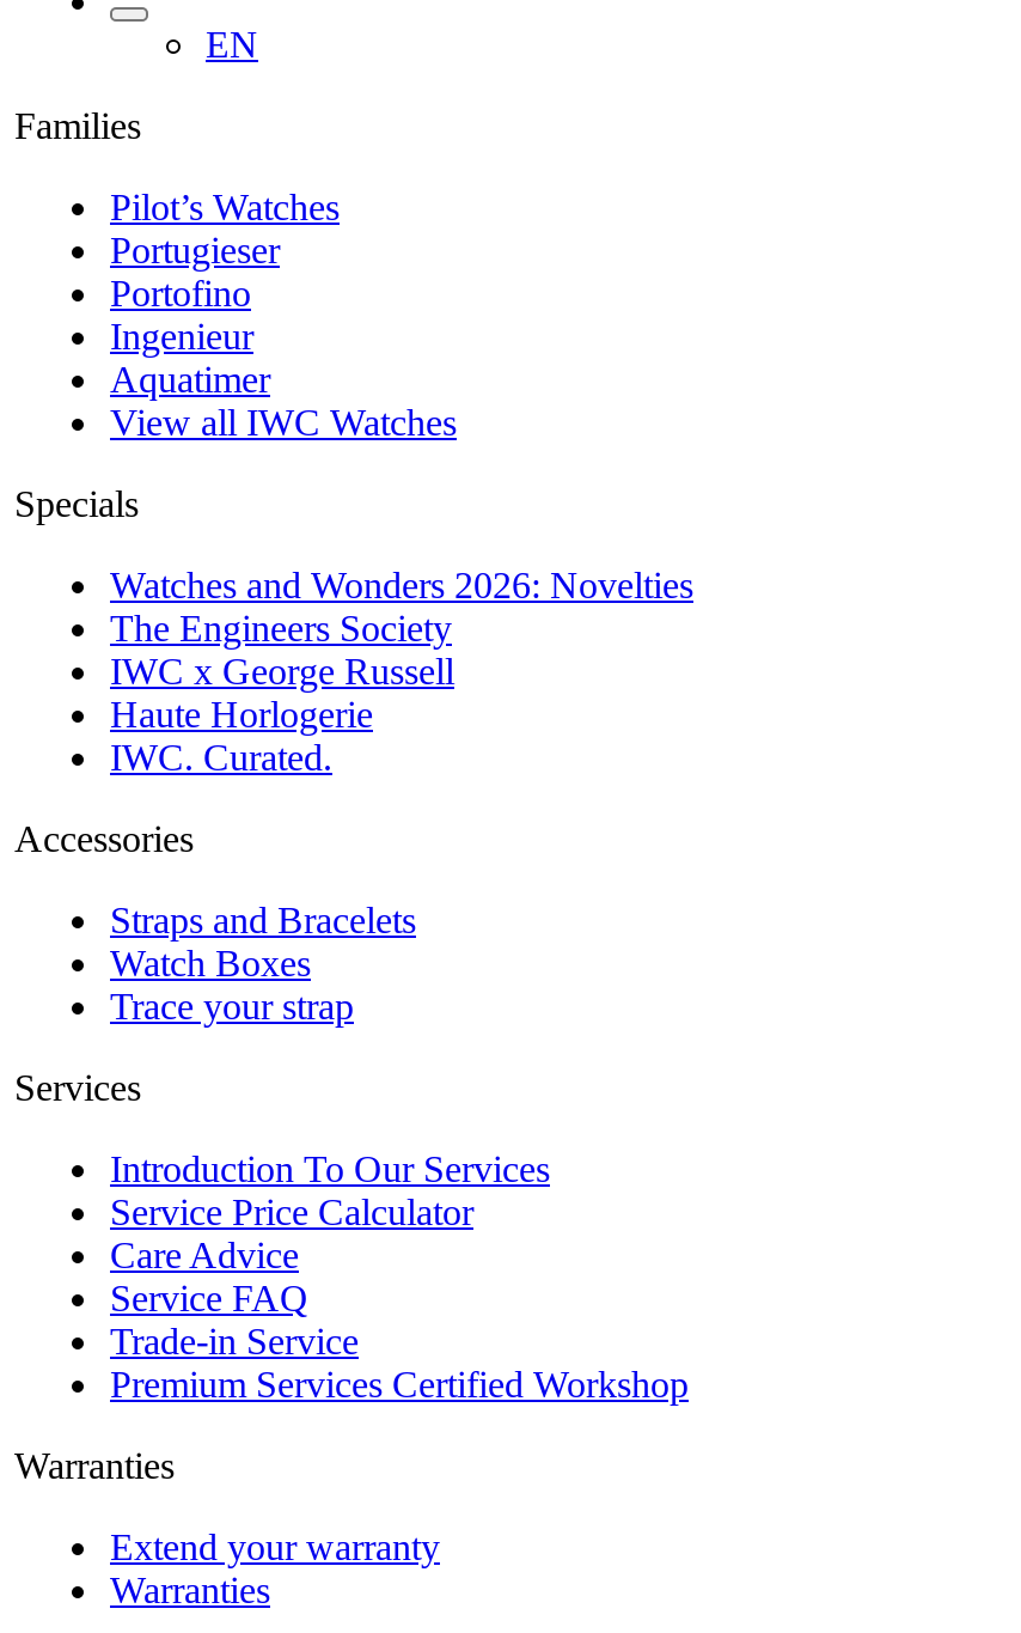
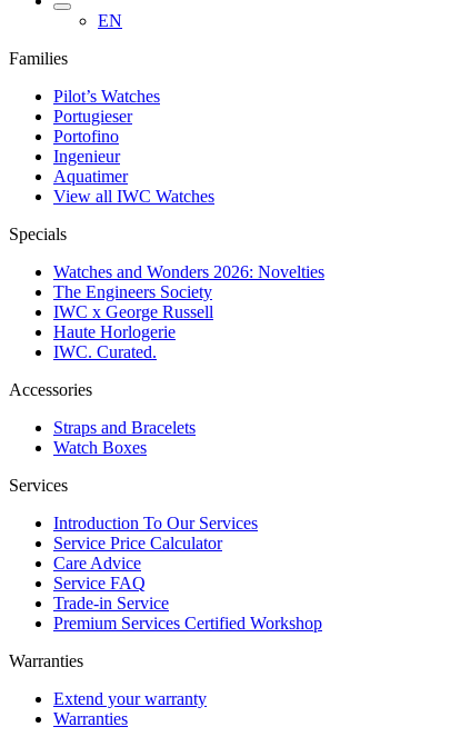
- Trace your strap
